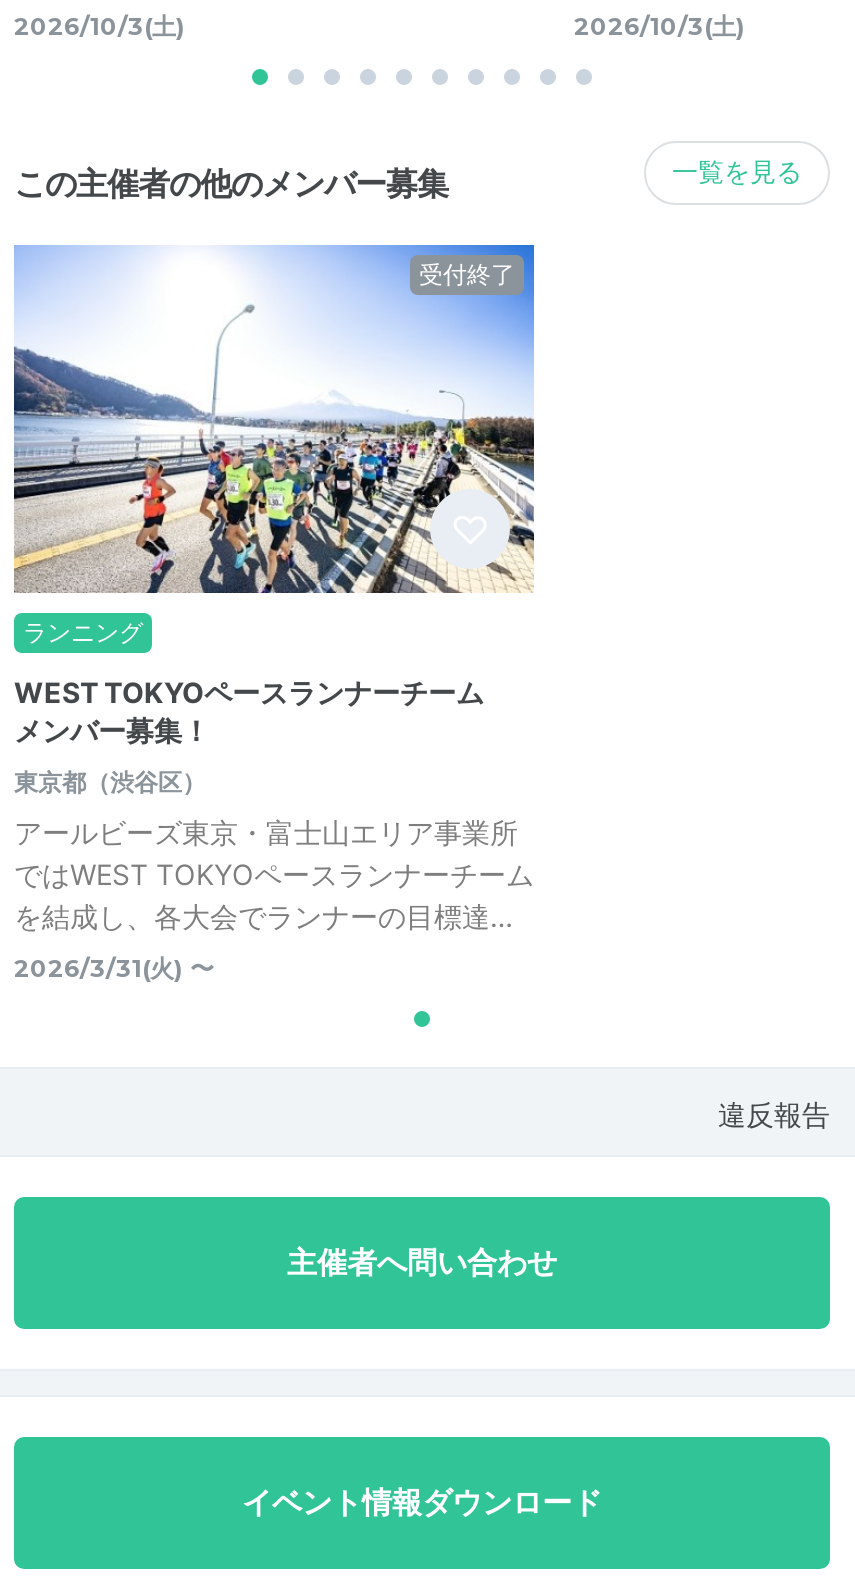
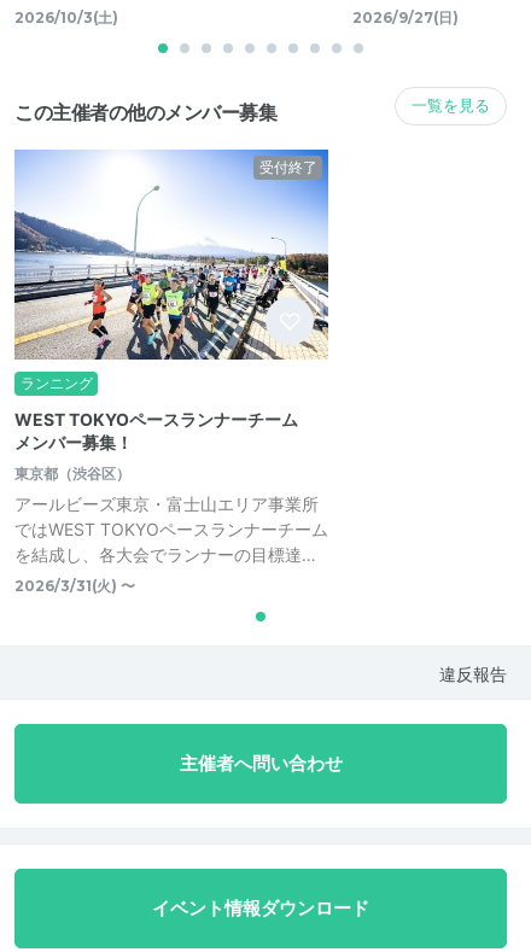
- 2026/10/3(土)
+ 2026/9/27(日)
